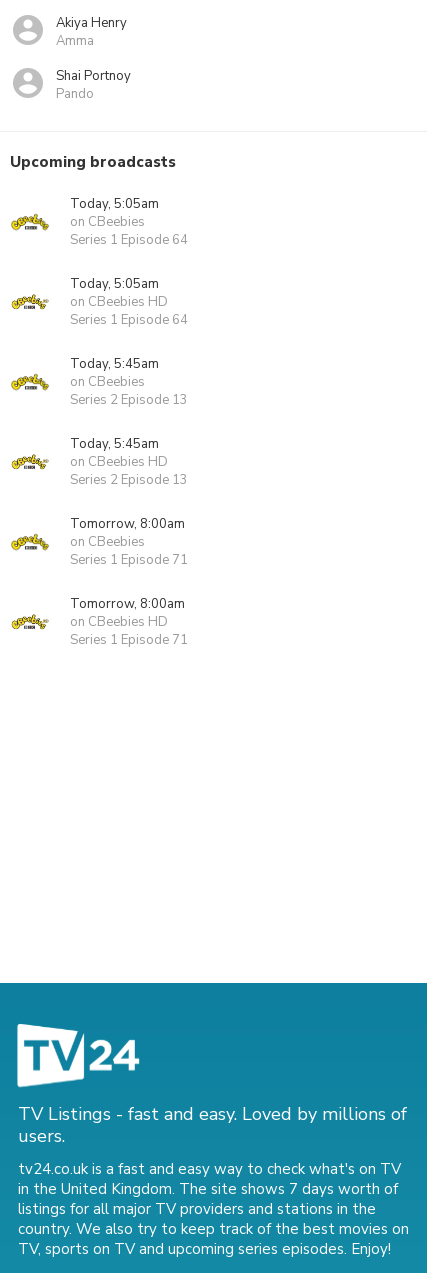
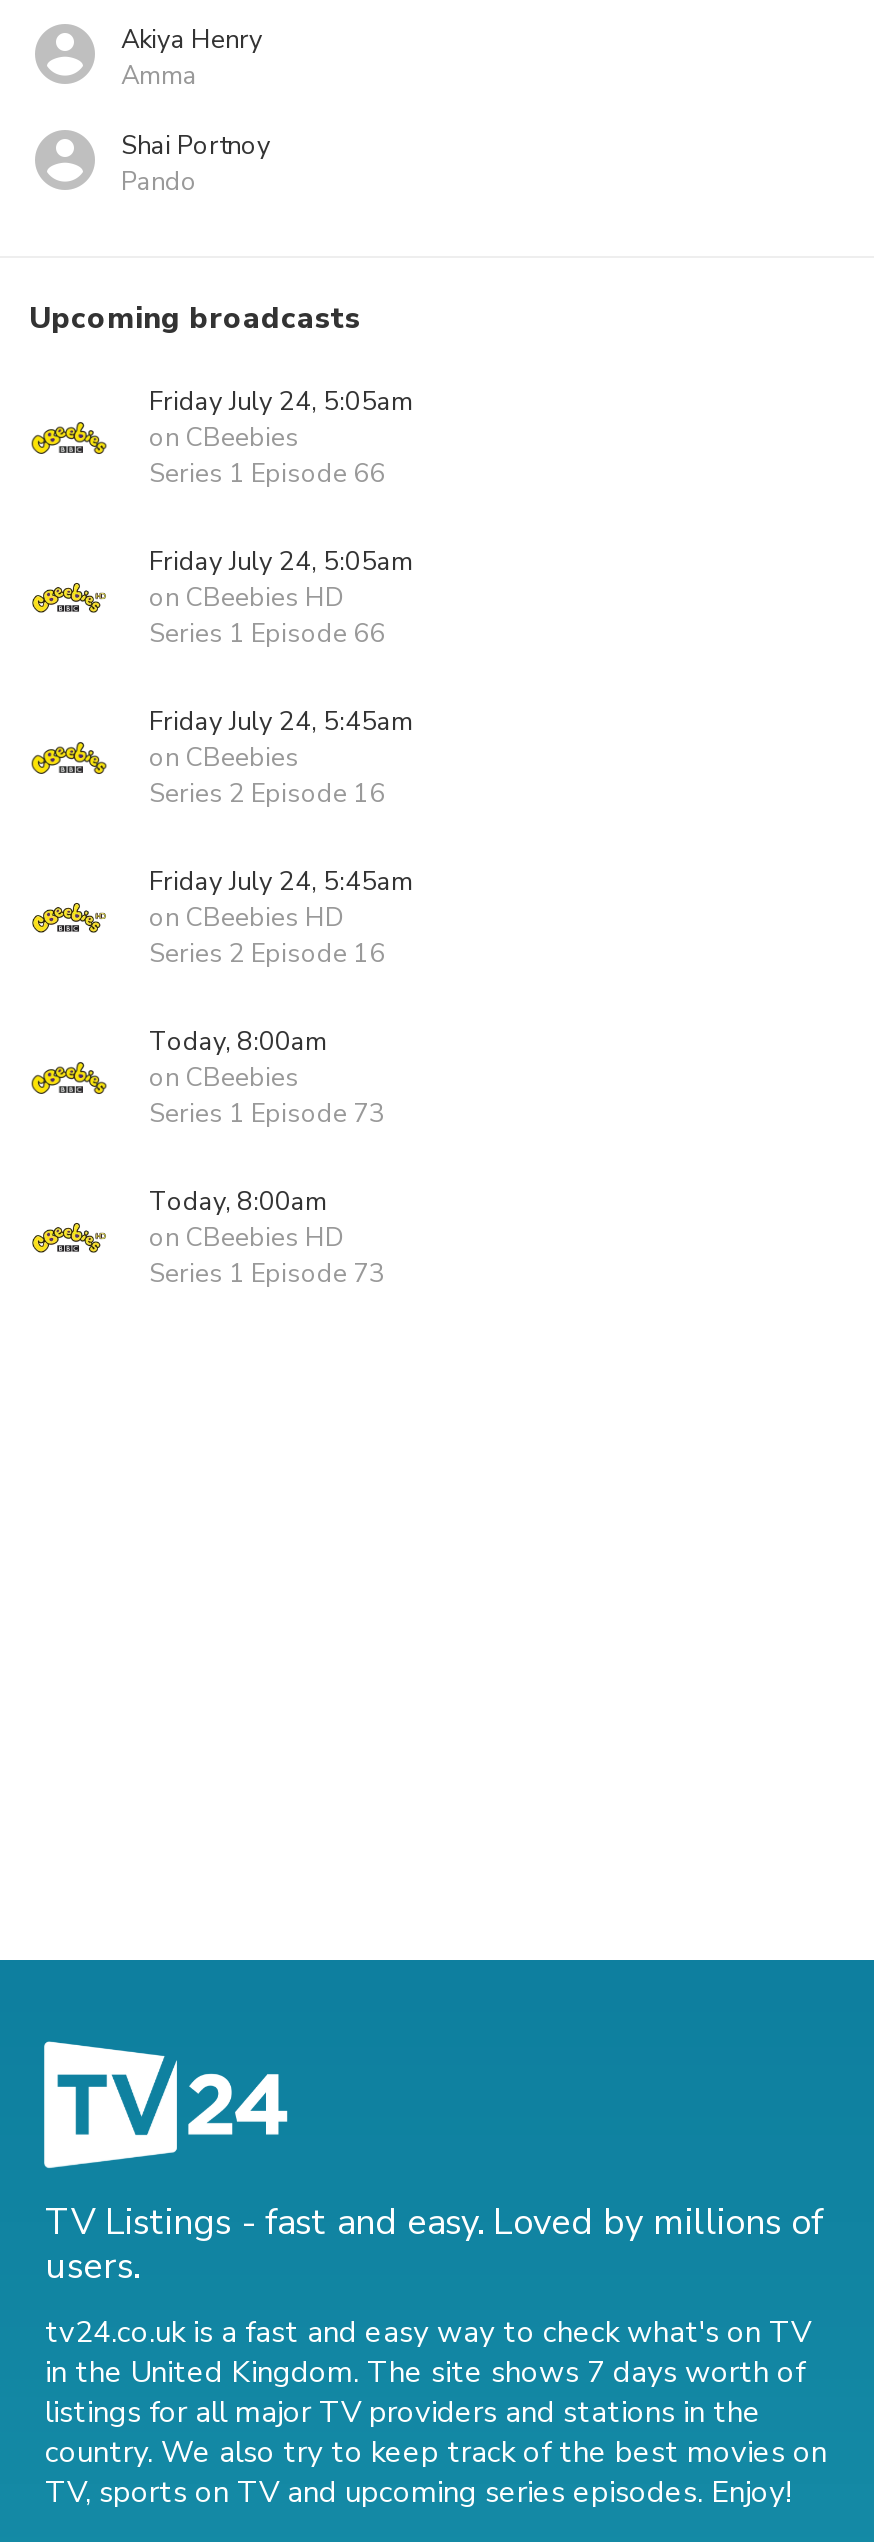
- Today, 5:05am
+ Friday July 24, 5:05am

- Series 1 Episode 64
+ Series 1 Episode 66

- Today, 5:05am
+ Friday July 24, 5:05am

- Series 1 Episode 64
+ Series 1 Episode 66

- Today, 5:45am
+ Friday July 24, 5:45am

- Series 2 Episode 13
+ Series 2 Episode 16

- Today, 5:45am
+ Friday July 24, 5:45am

- Series 2 Episode 13
+ Series 2 Episode 16

- Tomorrow, 8:00am
+ Today, 8:00am

- Series 1 Episode 71
+ Series 1 Episode 73

- Tomorrow, 8:00am
+ Today, 8:00am

- Series 1 Episode 71
+ Series 1 Episode 73
